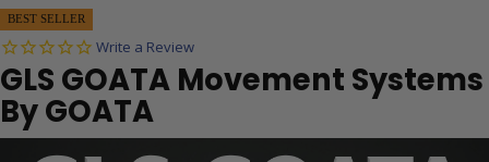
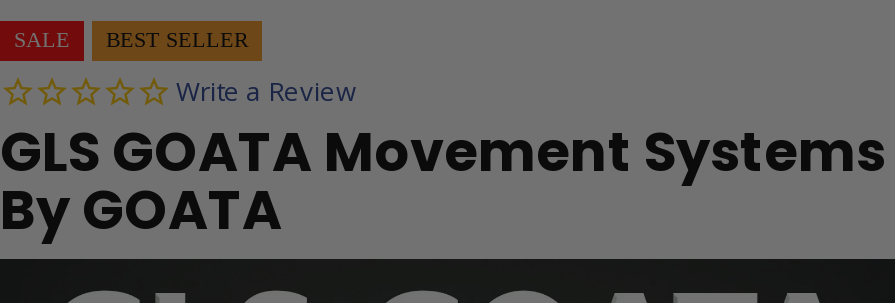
+ SALE
